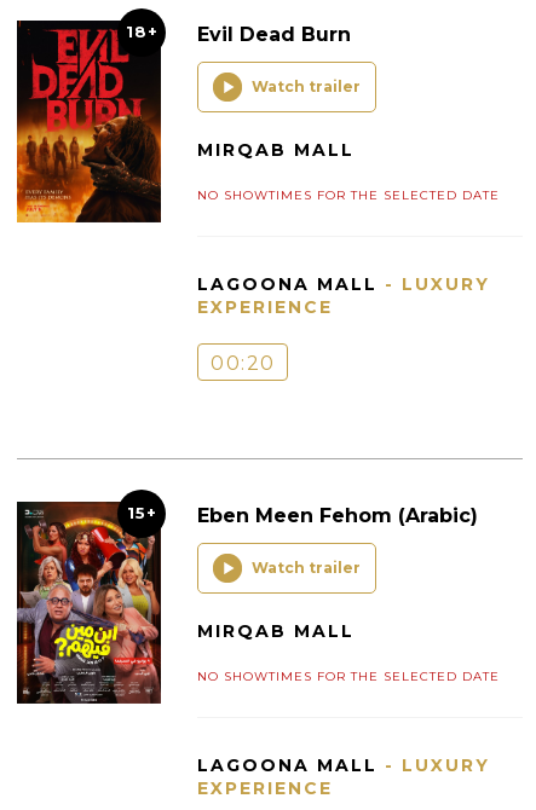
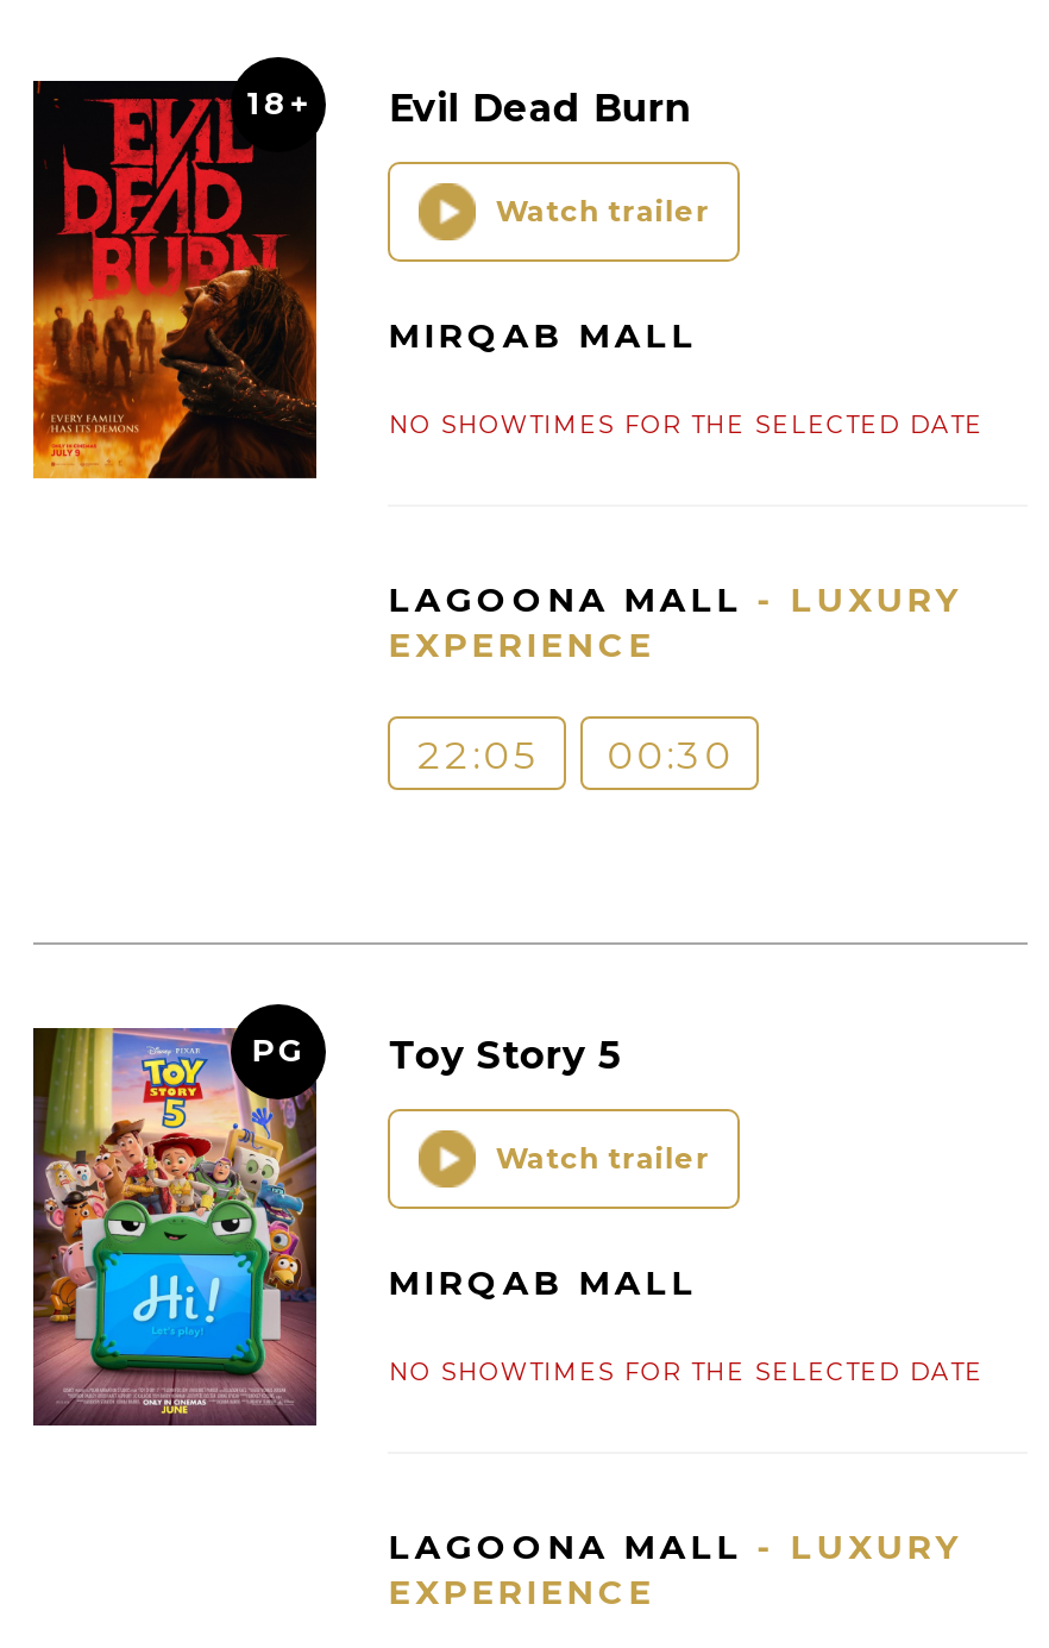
- 00:20
+ 22:05
+ 00:30

- [image]
- 15+
- Eben Meen Fehom (Arabic)
+ [image]
+ PG
+ Toy Story 5
